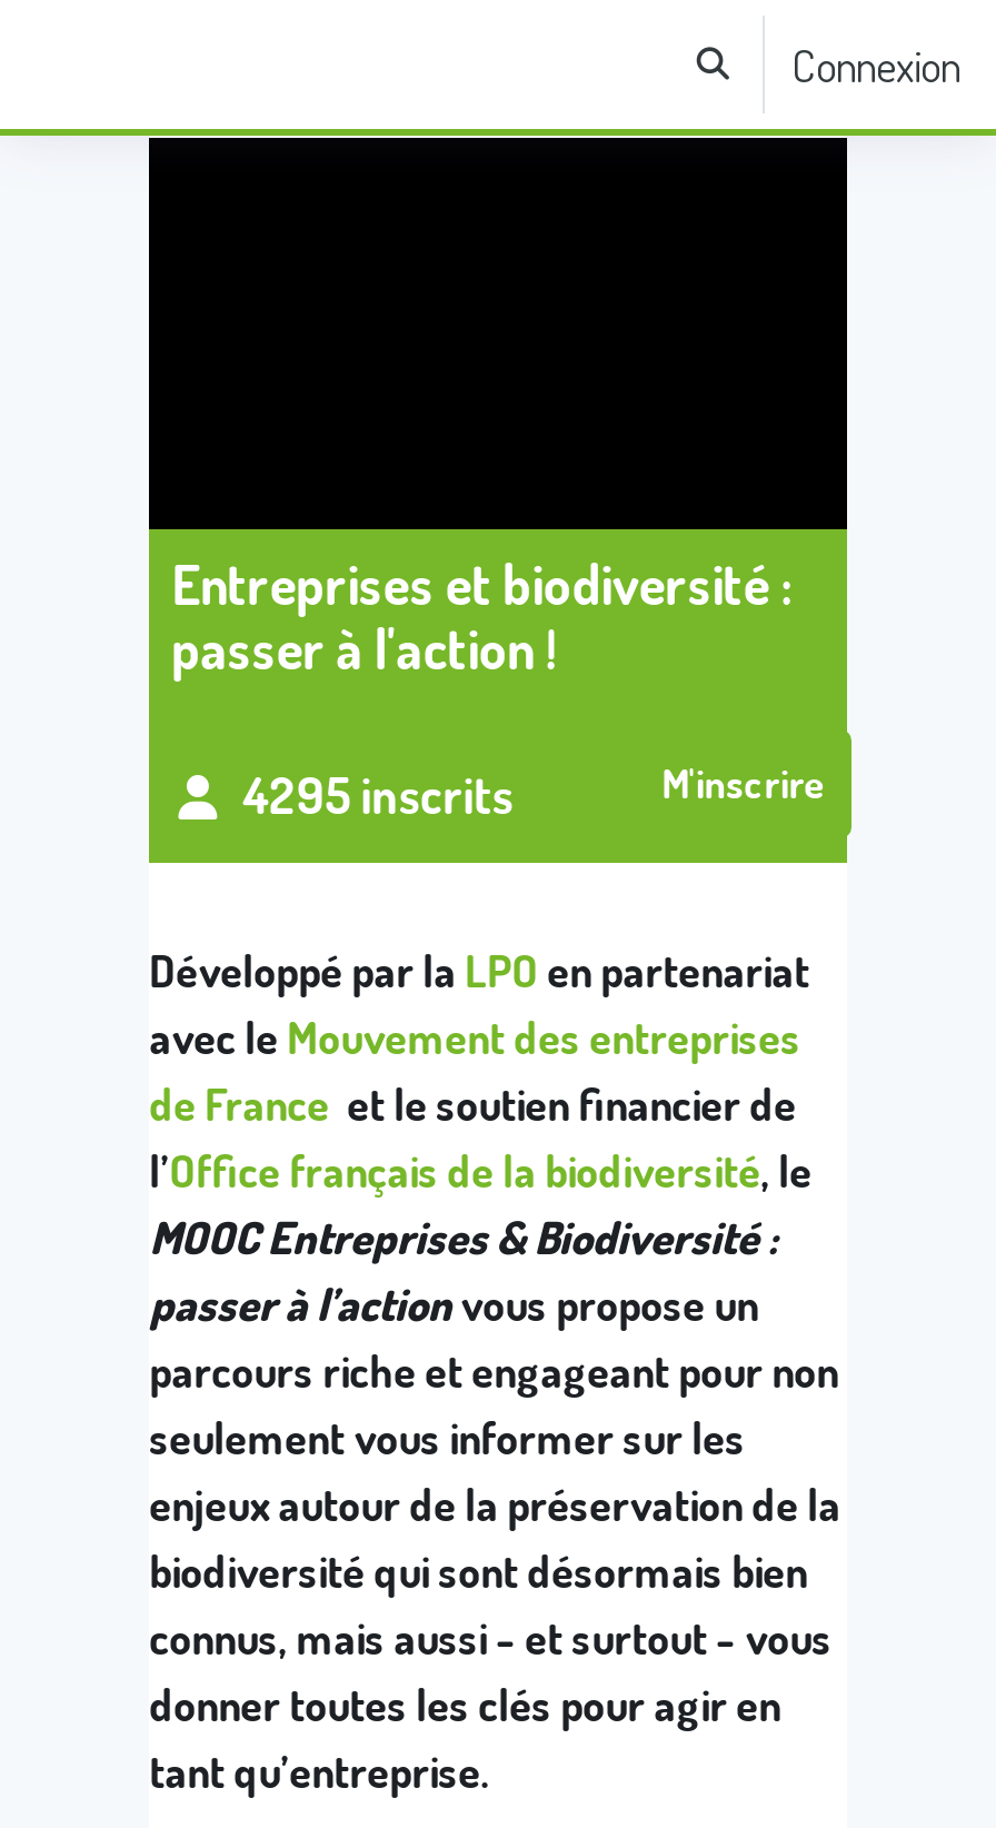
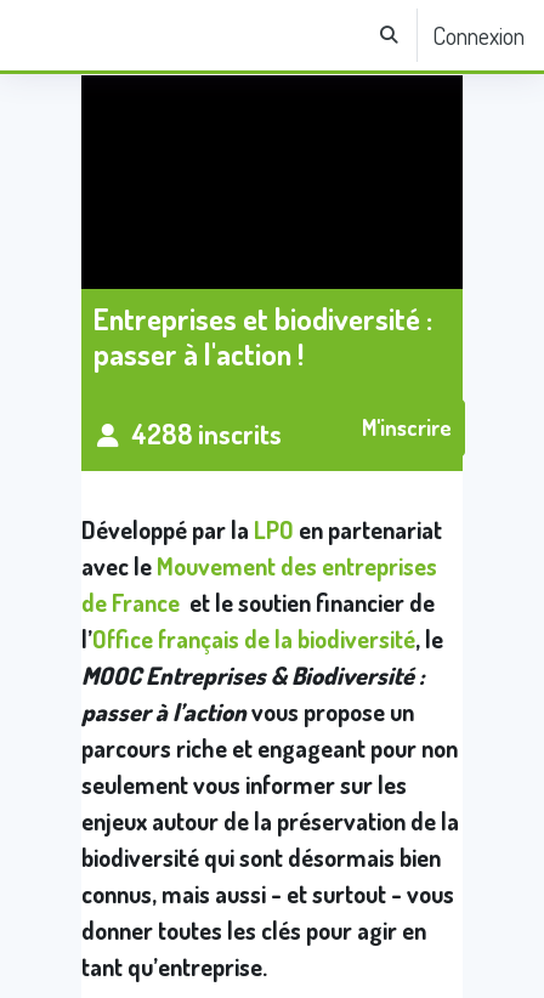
- 4295 inscrits
+ 4288 inscrits
